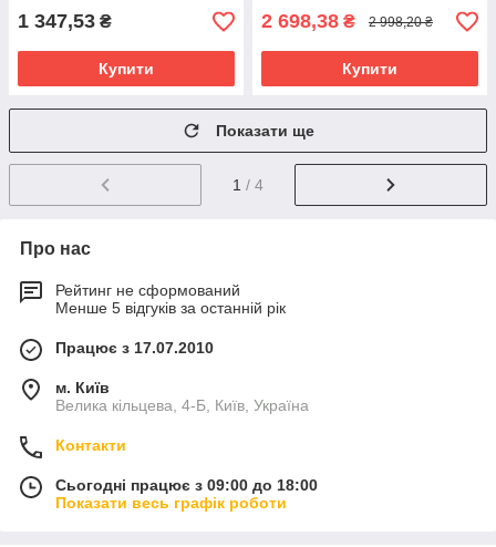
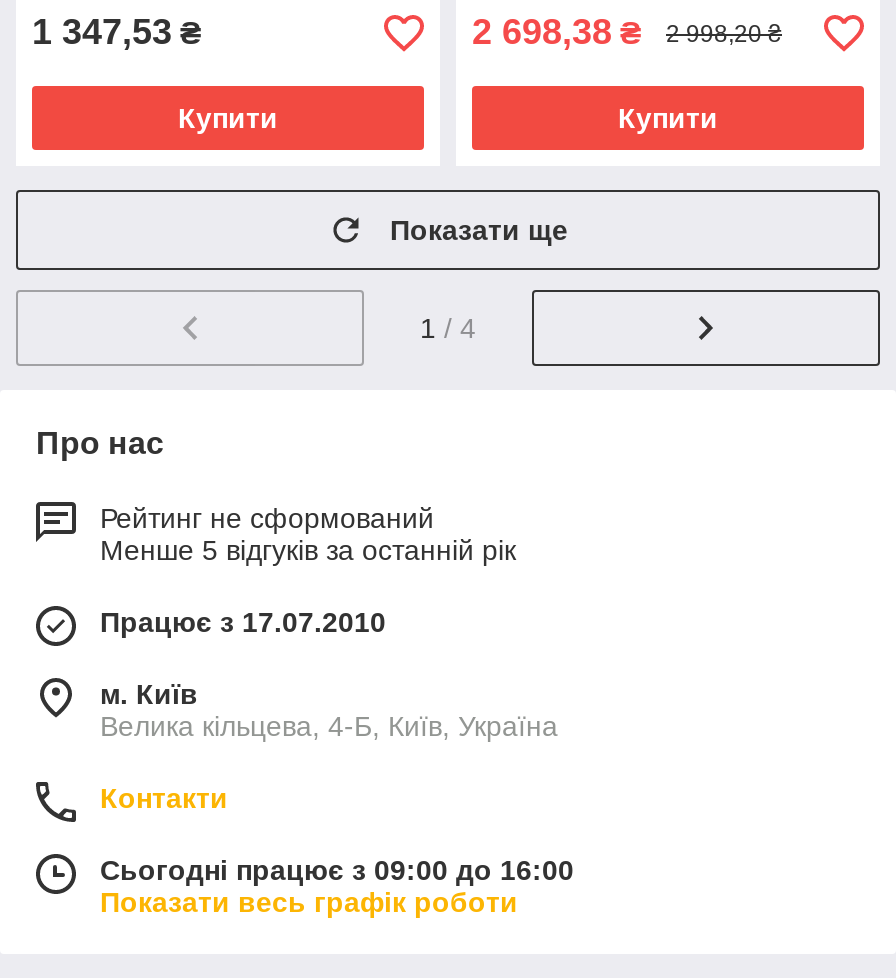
- Сьогодні працює з 09:00 до 18:00
+ Сьогодні працює з 09:00 до 16:00
